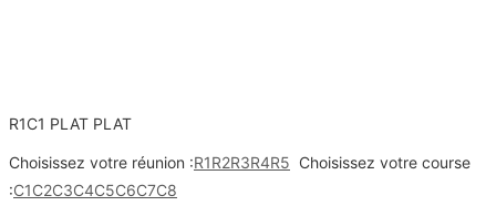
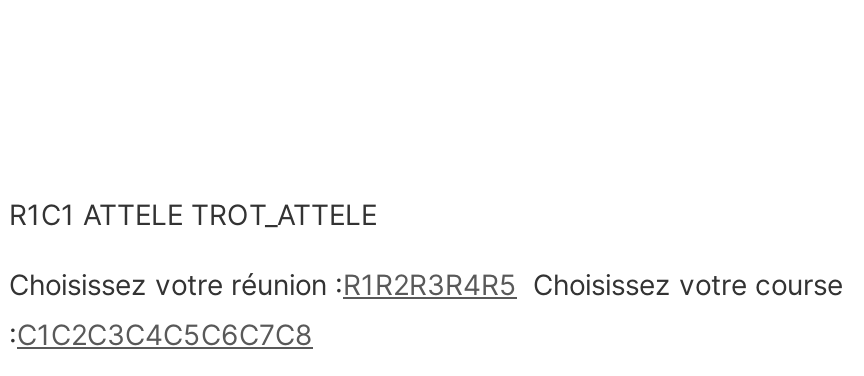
- R1C1 PLAT PLAT
+ R1C1 ATTELE TROT_ATTELE
